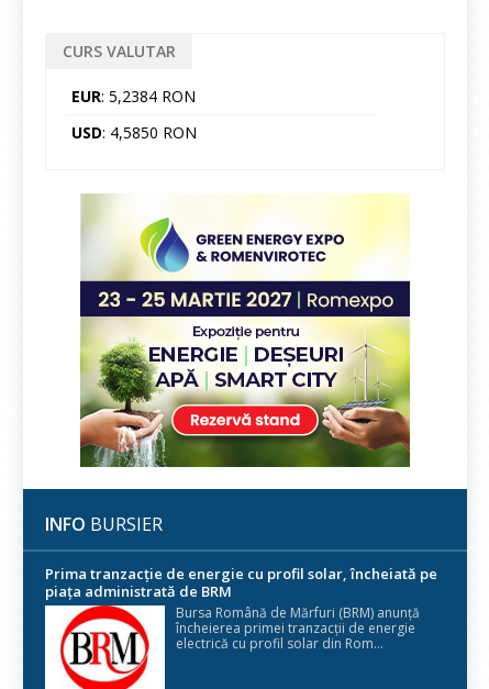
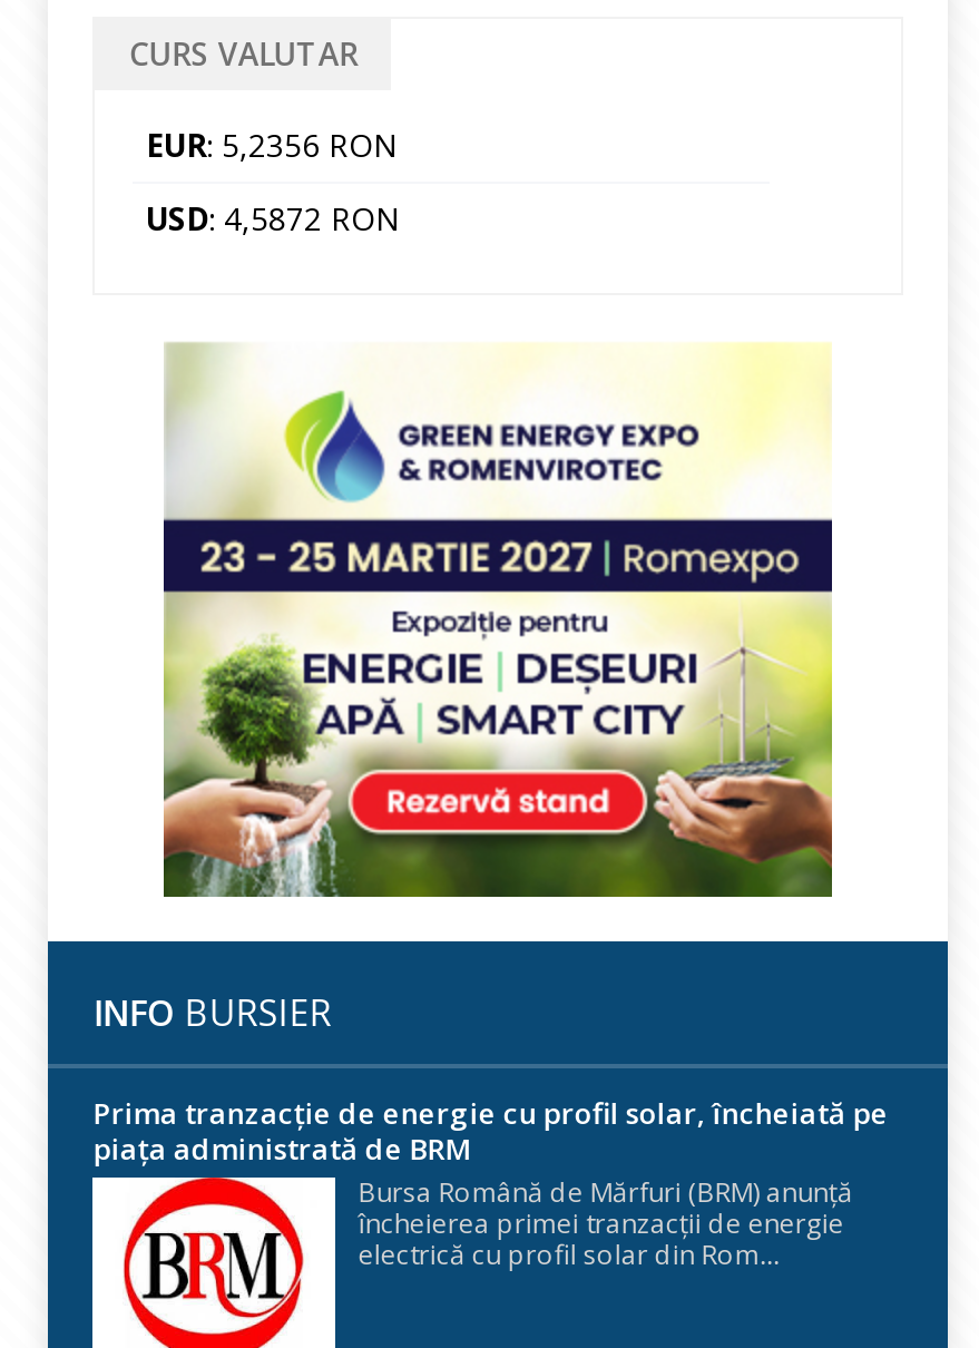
- EUR: 5,2384 RON
+ EUR: 5,2356 RON

- USD: 4,5850 RON
+ USD: 4,5872 RON
